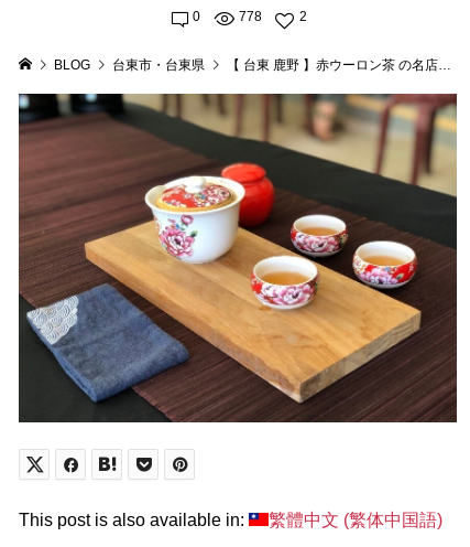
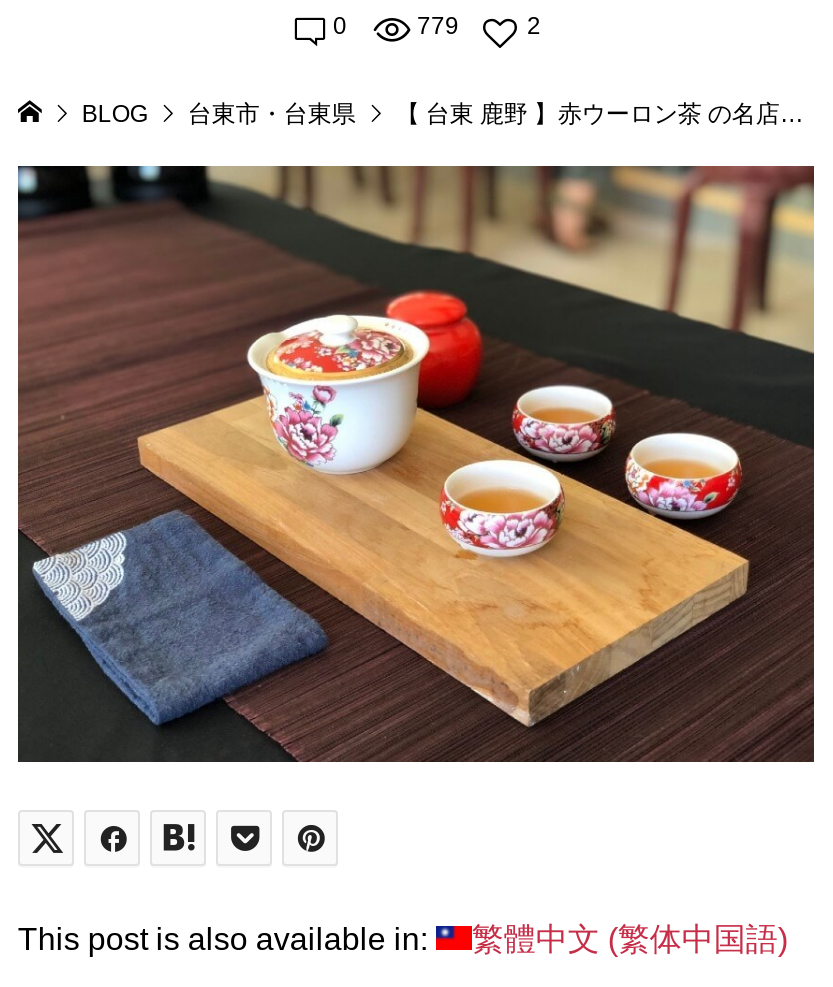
- 778
+ 779
